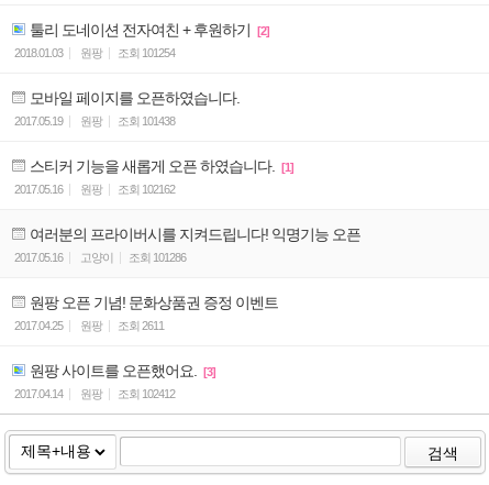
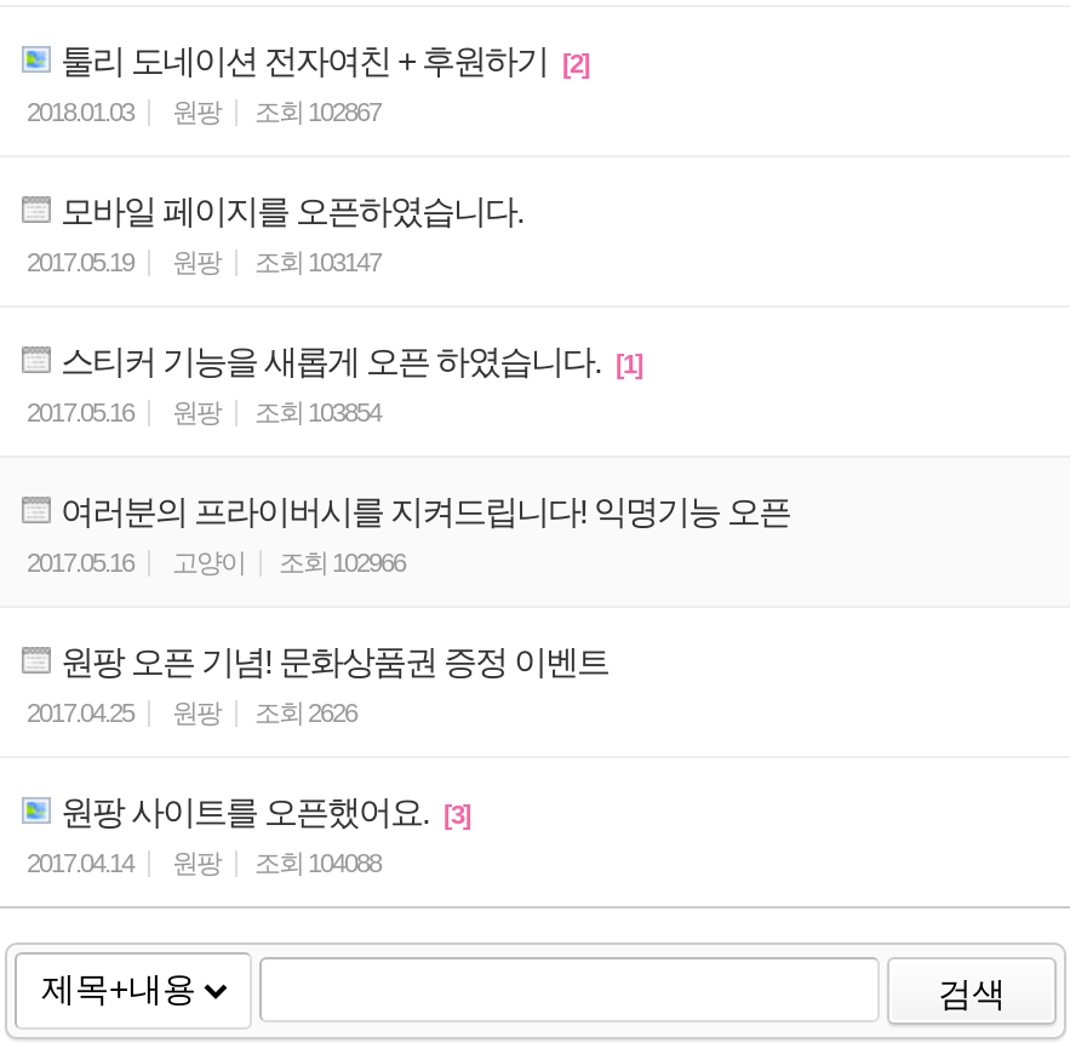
- 2018.01.03 원팡 조회 101254
+ 2018.01.03 원팡 조회 102867

- 2017.05.19 원팡 조회 101438
+ 2017.05.19 원팡 조회 103147

- 2017.05.16 원팡 조회 102162
+ 2017.05.16 원팡 조회 103854

- 2017.05.16 고양이 조회 101286
+ 2017.05.16 고양이 조회 102966

- 2017.04.25 원팡 조회 2611
+ 2017.04.25 원팡 조회 2626

- 2017.04.14 원팡 조회 102412
+ 2017.04.14 원팡 조회 104088
